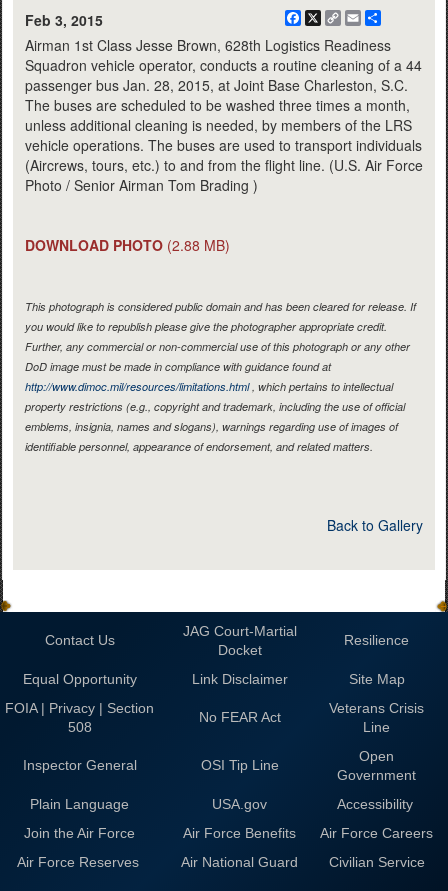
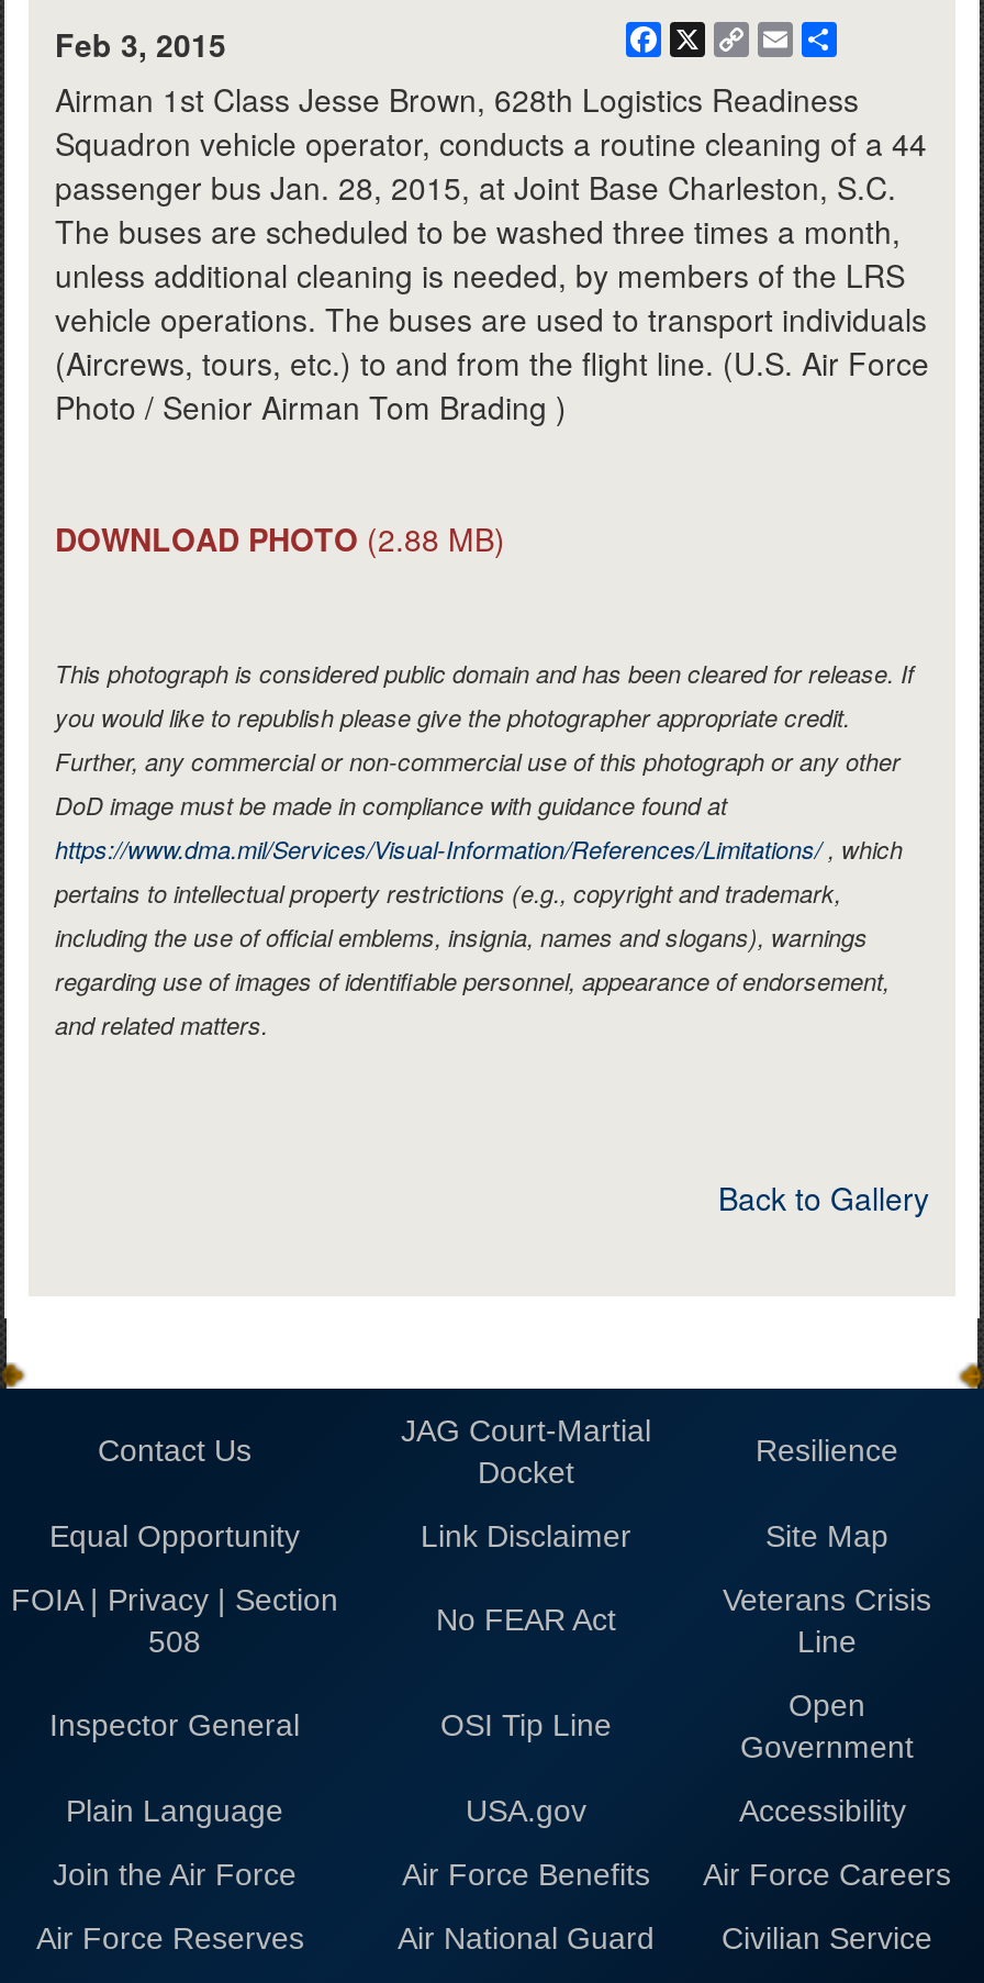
- http://www.dimoc.mil/resources/limitations.html, which pertains to intellectual
- property restrictions (e.g., copyright and trademark, including the use of official
- emblems, insignia, names and slogans), warnings regarding use of images of
- identifiable personnel, appearance of endorsement, and related matters.
+ https://www.dma.mil/Services/Visual-Information/References/Limitations/, which
+ pertains to intellectual property restrictions (e.g., copyright and trademark,
+ including the use of official emblems, insignia, names and slogans), warnings
+ regarding use of images of identifiable personnel, appearance of endorsement,
+ and related matters.
